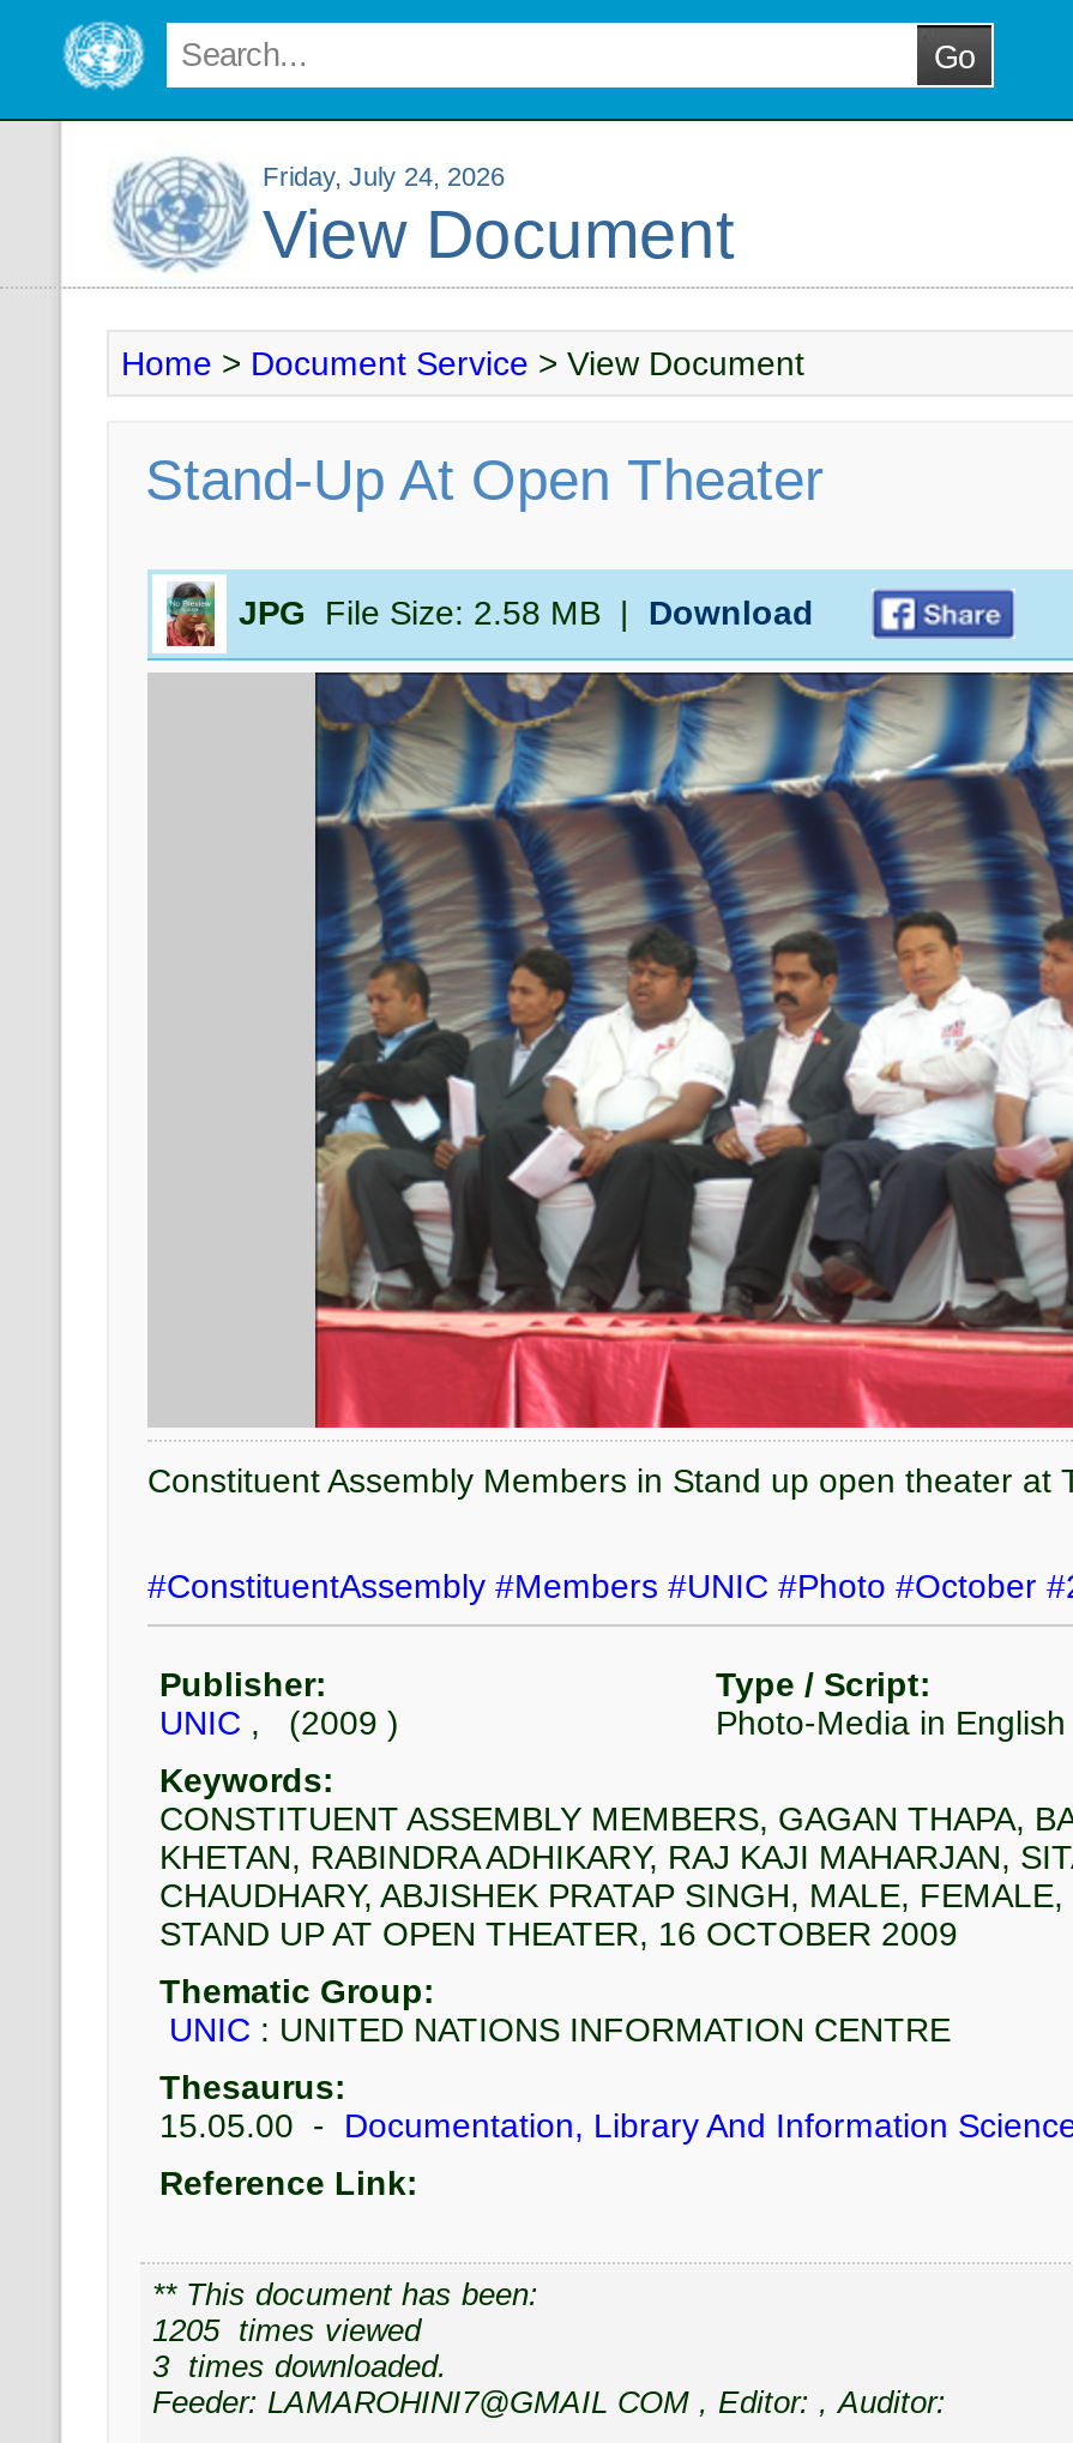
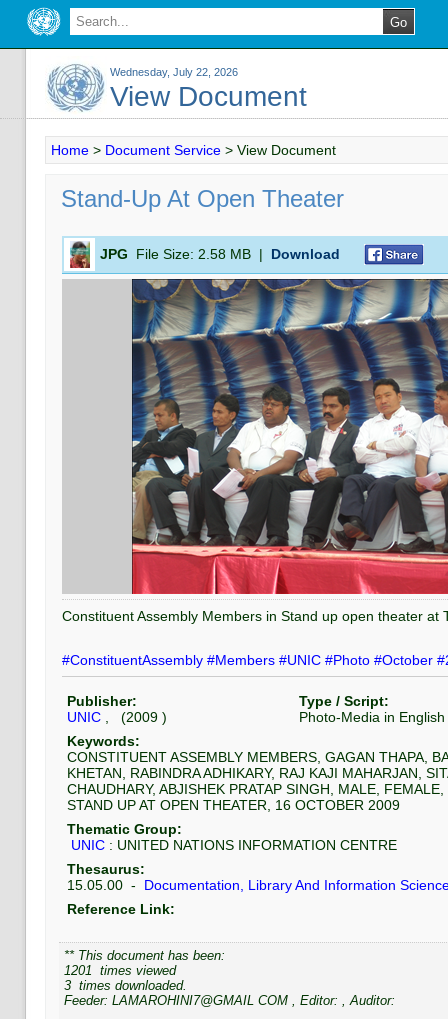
- Friday, July 24, 2026
+ Wednesday, July 22, 2026

- 1205 times viewed
+ 1201 times viewed
